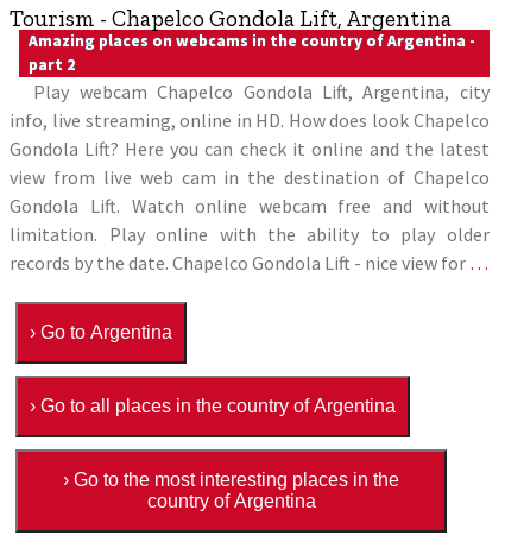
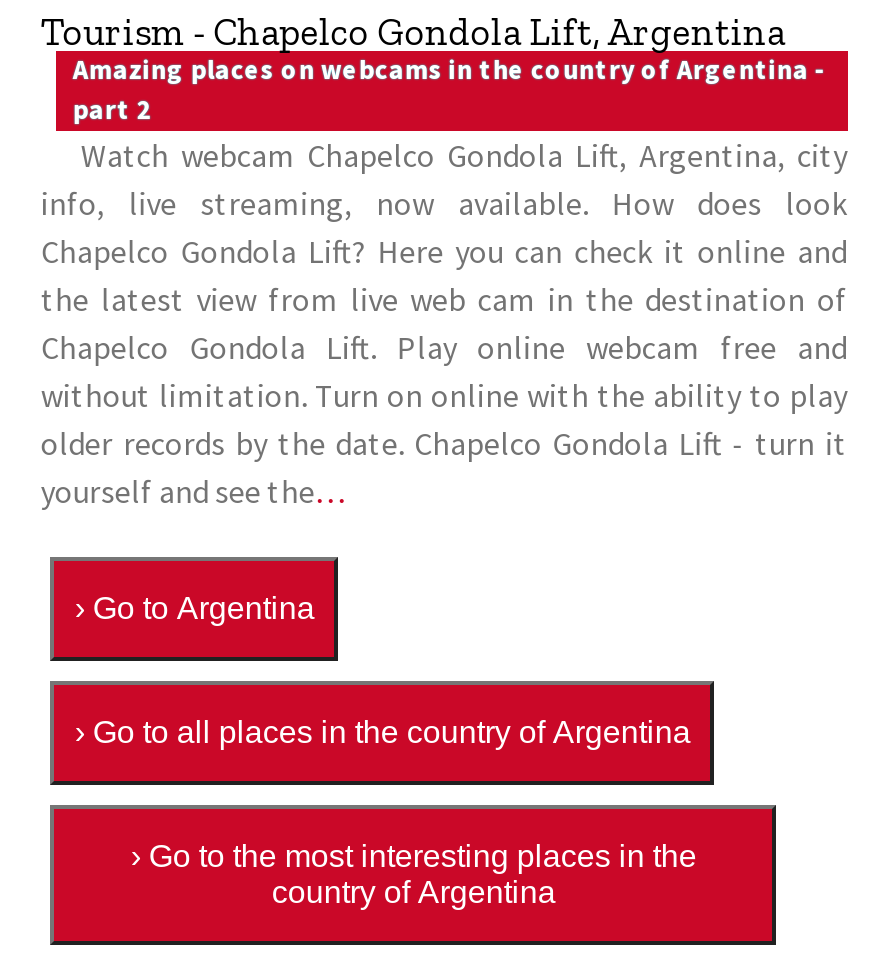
- Play webcam Chapelco Gondola Lift, Argentina, city
- info, live streaming, online in HD. How does look Chapelco
- Gondola Lift? Here you can check it online and the latest
- view from live web cam in the destination of Chapelco
- Gondola Lift. Watch online webcam free and without
- limitation. Play online with the ability to play older
- records by the date. Chapelco Gondola Lift - nice view for …
+ Watch webcam Chapelco Gondola Lift, Argentina, city
+ info, live streaming, now available. How does look
+ Chapelco Gondola Lift? Here you can check it online and
+ the latest view from live web cam in the destination of
+ Chapelco Gondola Lift. Play online webcam free and
+ without limitation. Turn on online with the ability to play
+ older records by the date. Chapelco Gondola Lift - turn it
+ yourself and see the …
